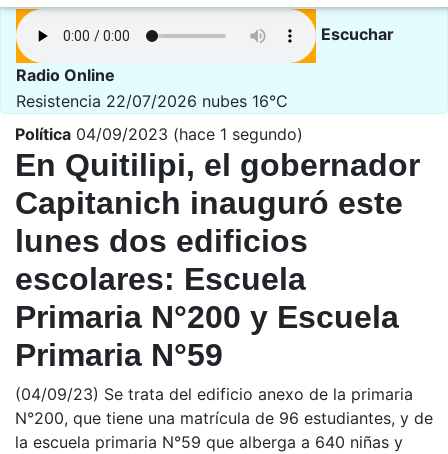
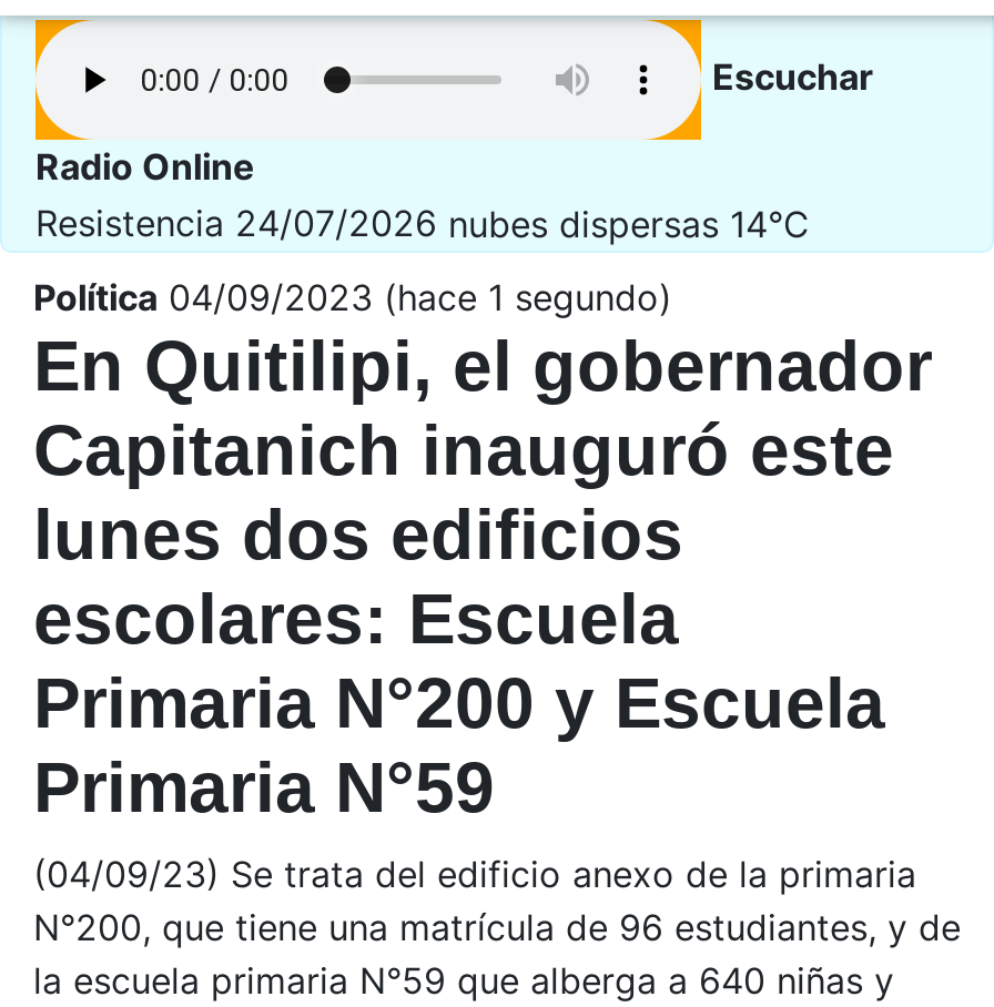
- Resistencia 22/07/2026 nubes 16°C
+ Resistencia 24/07/2026 nubes dispersas 14°C
